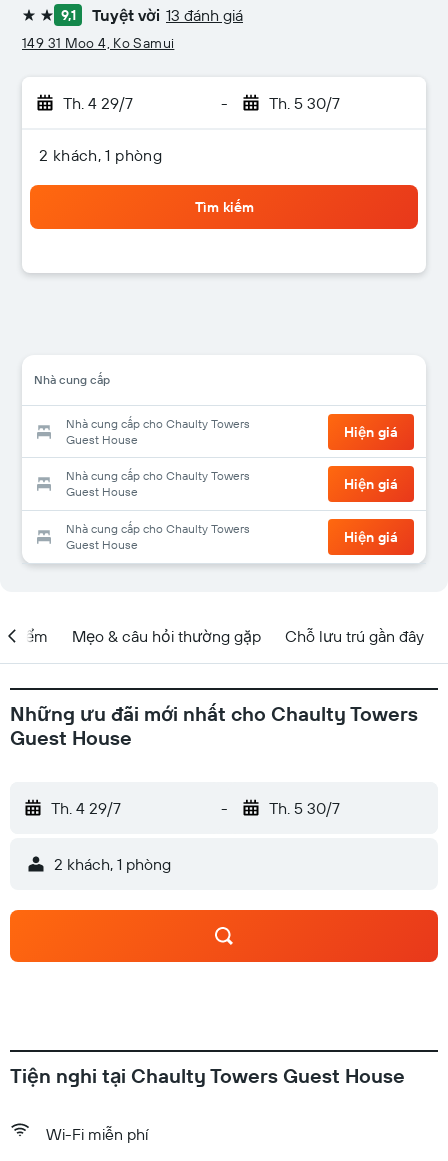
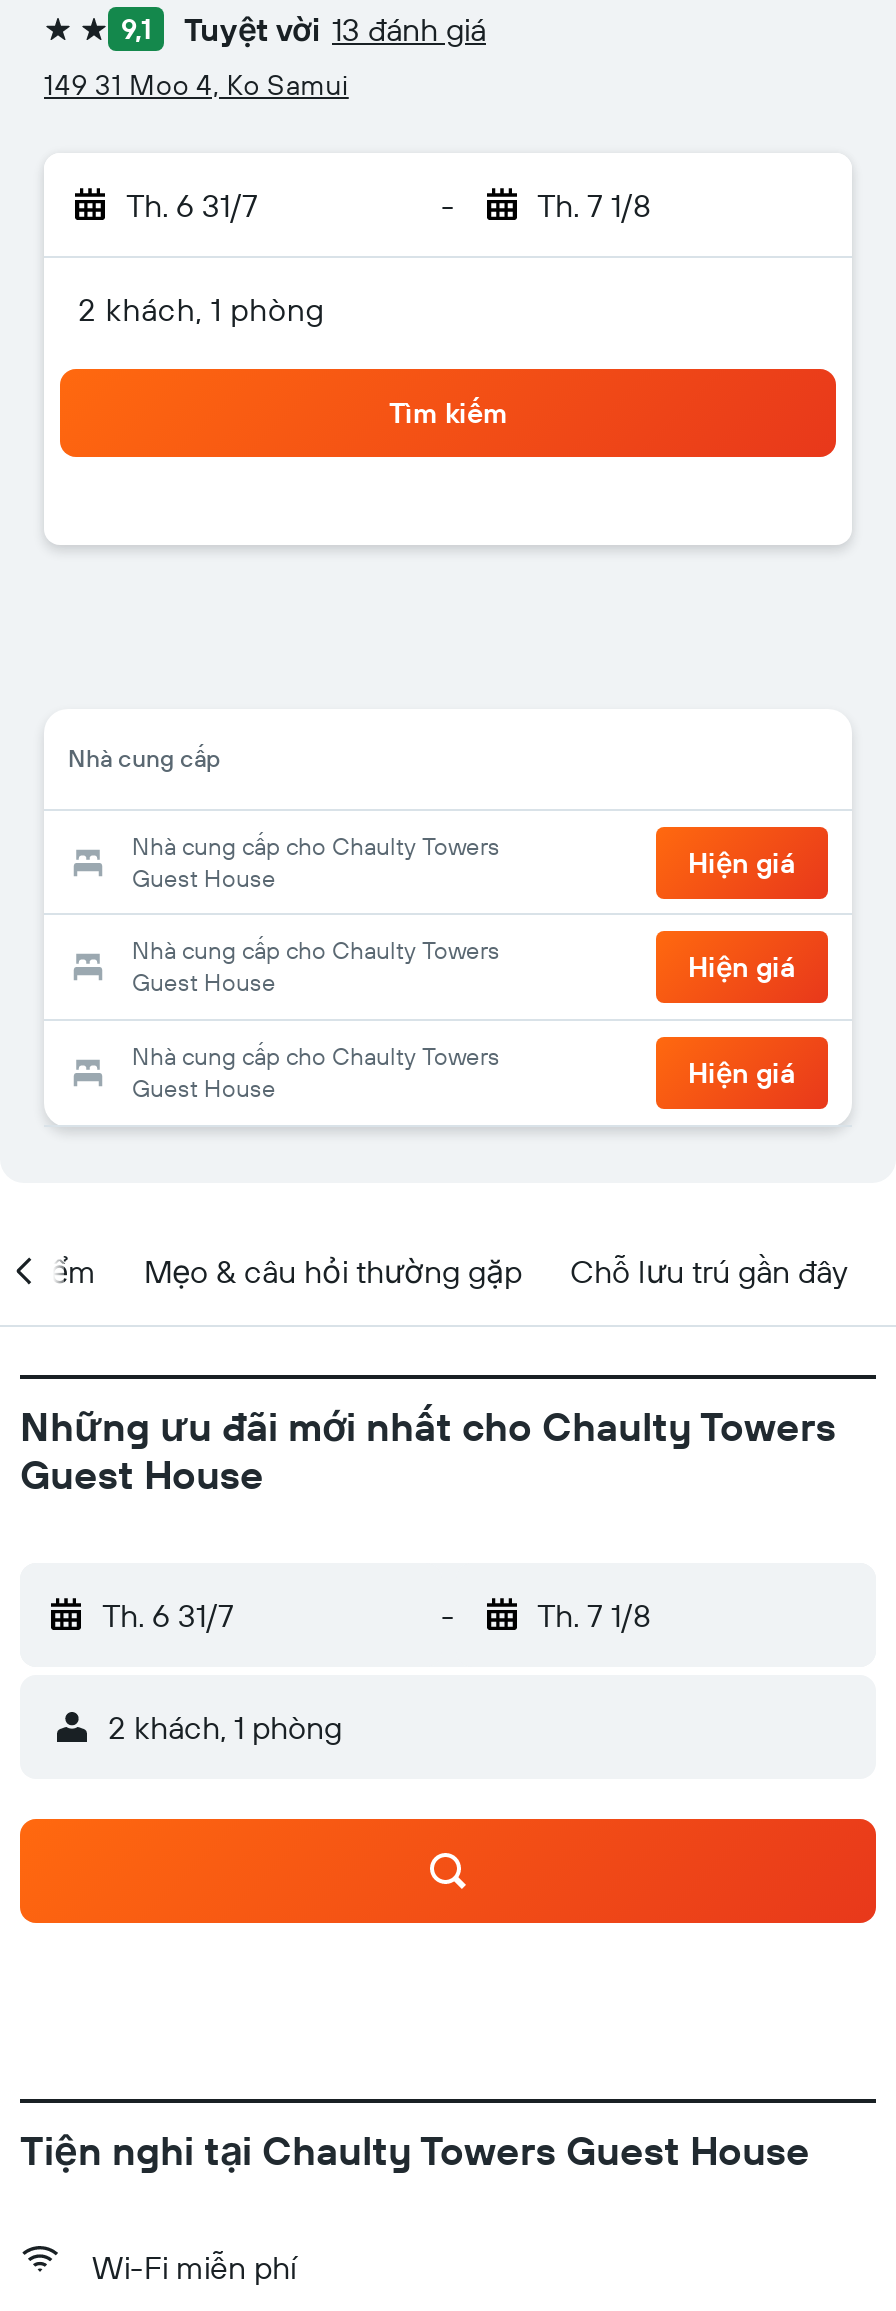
- Th. 4 29/7
+ Th. 6 31/7

- Th. 5 30/7
+ Th. 7 1/8

- Th. 4 29/7
+ Th. 6 31/7

- Th. 5 30/7
+ Th. 7 1/8
